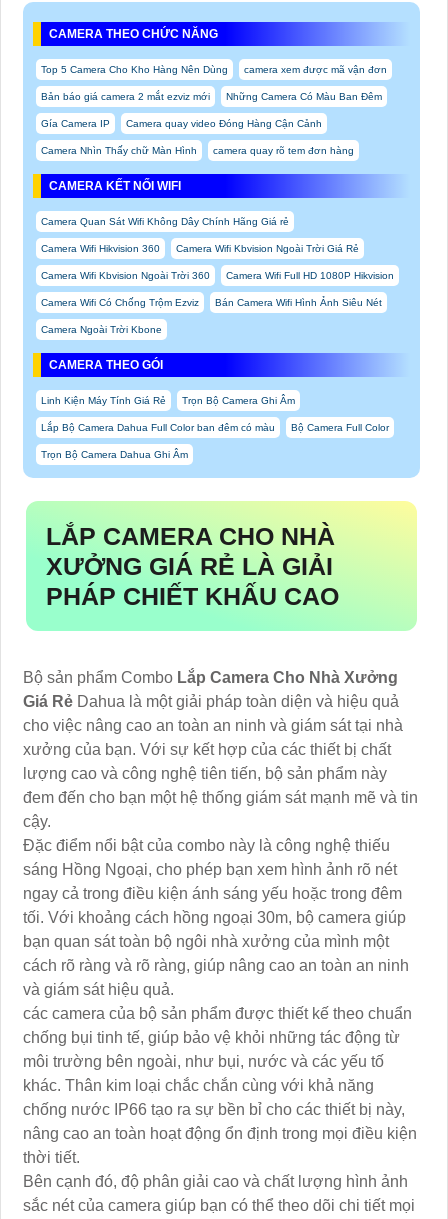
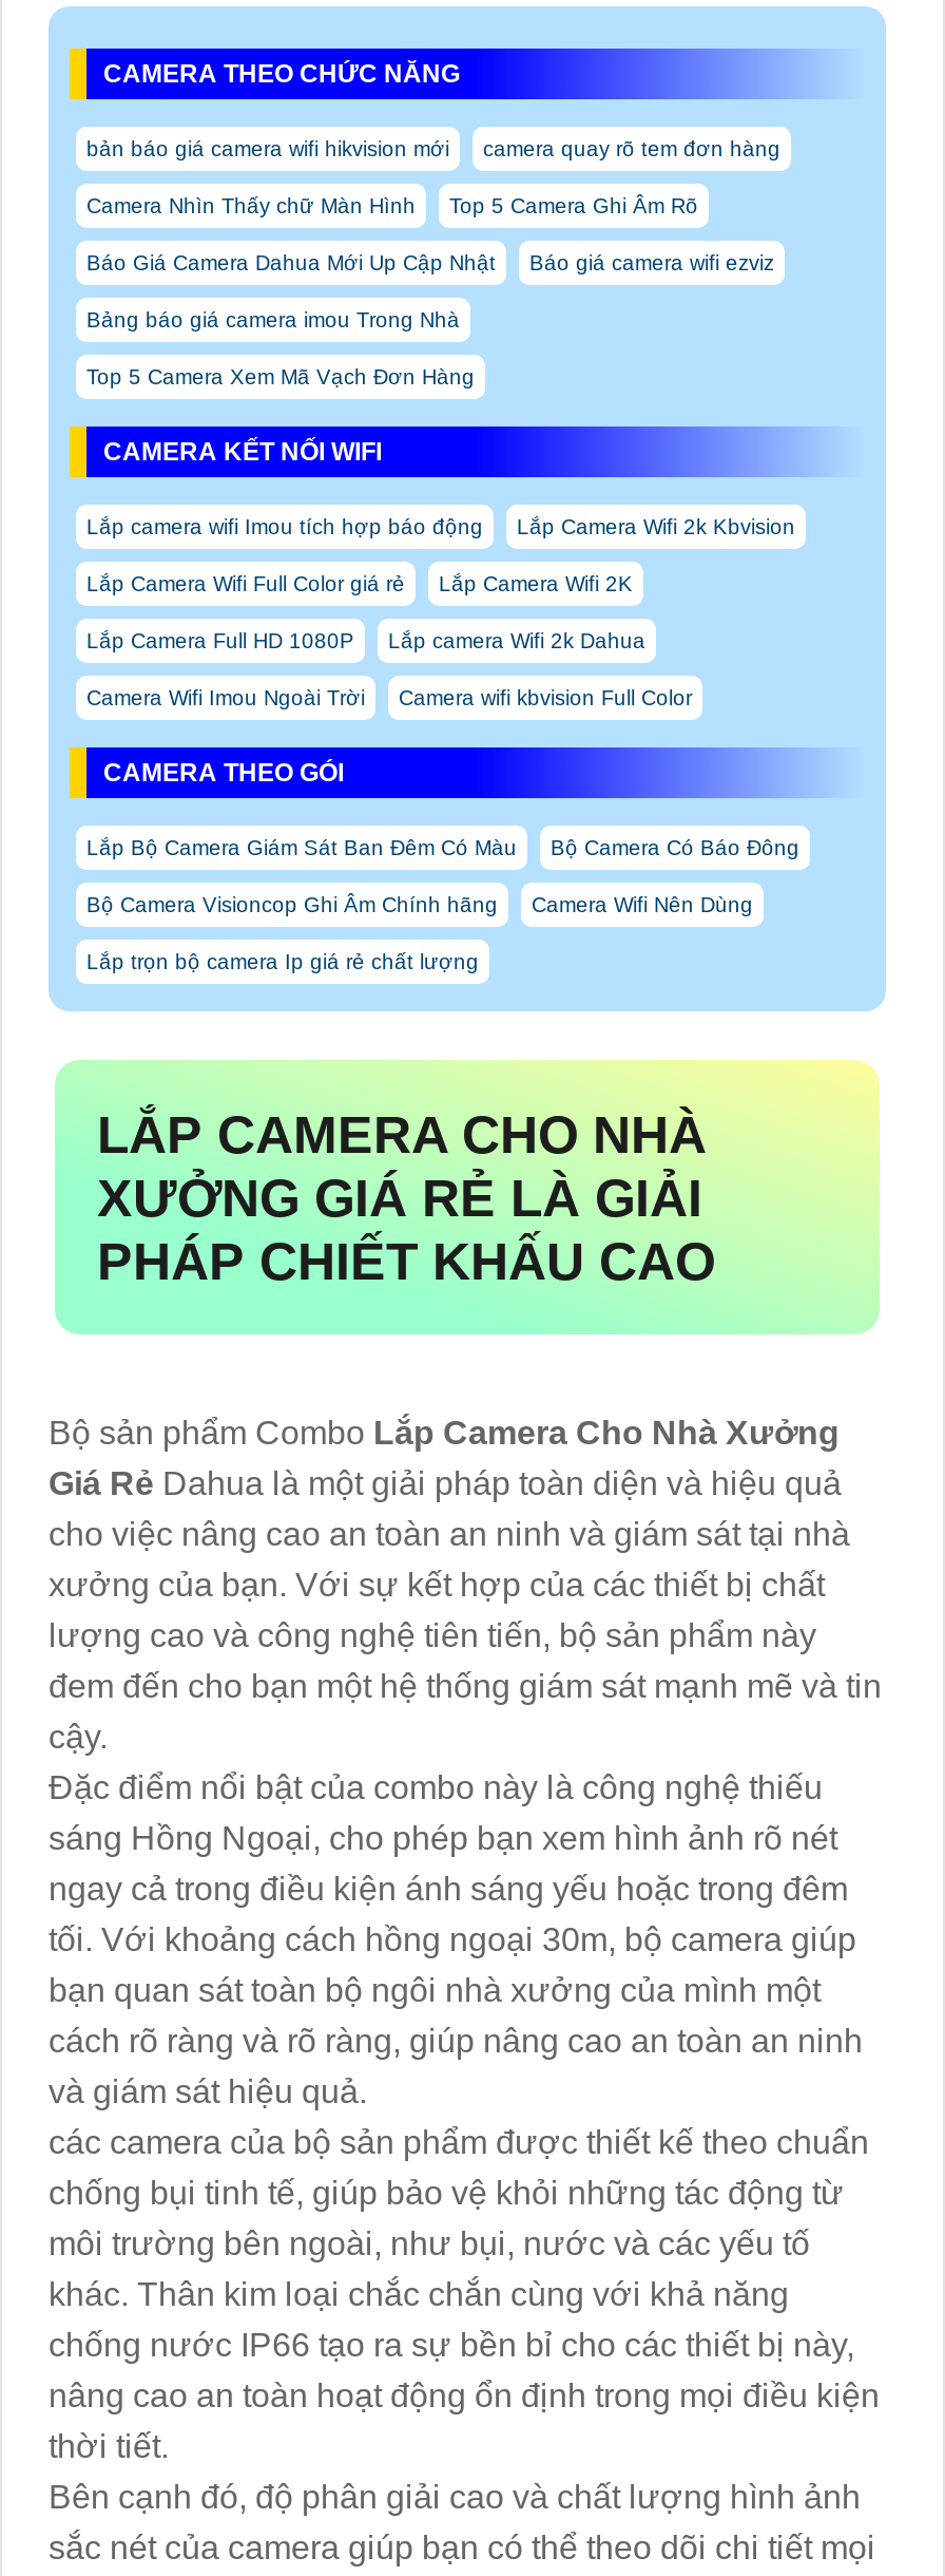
- Top 5 Camera Cho Kho Hàng Nên Dùng
- camera xem được mã vận đơn
- Bản báo giá camera 2 mắt ezviz mới
- Những Camera Có Màu Ban Đêm
- Gía Camera IP
- Camera quay video Đóng Hàng Cận Cảnh
+ bản báo giá camera wifi hikvision mới

moved up: Camera Nhìn Thấy chữ Màn Hình

moved up: camera quay rõ tem đơn hàng

+ Top 5 Camera Ghi Âm Rõ
+ Báo Giá Camera Dahua Mới Up Cập Nhật
+ Báo giá camera wifi ezviz
+ Bảng báo giá camera imou Trong Nhà
+ Top 5 Camera Xem Mã Vạch Đơn Hàng

moved down: CAMERA KẾT NỐI WIFI

- Camera Quan Sát Wifi Không Dây Chính Hãng Giá rẻ
- Camera Wifi Hikvision 360
- Camera Wifi Kbvision Ngoài Trời Giá Rẻ
- Camera Wifi Kbvision Ngoài Trời 360
- Camera Wifi Full HD 1080P Hikvision
- Camera Wifi Có Chống Trộm Ezviz
- Bán Camera Wifi Hình Ảnh Siêu Nét
- Camera Ngoài Trời Kbone
+ Lắp camera wifi Imou tích hợp báo động
+ Lắp Camera Wifi 2k Kbvision
+ Lắp Camera Wifi Full Color giá rẻ
+ Lắp Camera Wifi 2K
+ Lắp Camera Full HD 1080P
+ Lắp camera Wifi 2k Dahua
+ Camera Wifi Imou Ngoài Trời
+ Camera wifi kbvision Full Color

- Linh Kiện Máy Tính Giá Rẻ
- Trọn Bộ Camera Ghi Âm
+ Lắp Bộ Camera Giám Sát Ban Đêm Có Màu
+ Bộ Camera Có Báo Đông

- Lắp Bộ Camera Dahua Full Color ban đêm có màu
- Bộ Camera Full Color
+ Bộ Camera Visioncop Ghi Âm Chính hãng
+ Camera Wifi Nên Dùng

- Trọn Bộ Camera Dahua Ghi Âm
+ Lắp trọn bộ camera Ip giá rẻ chất lượng
